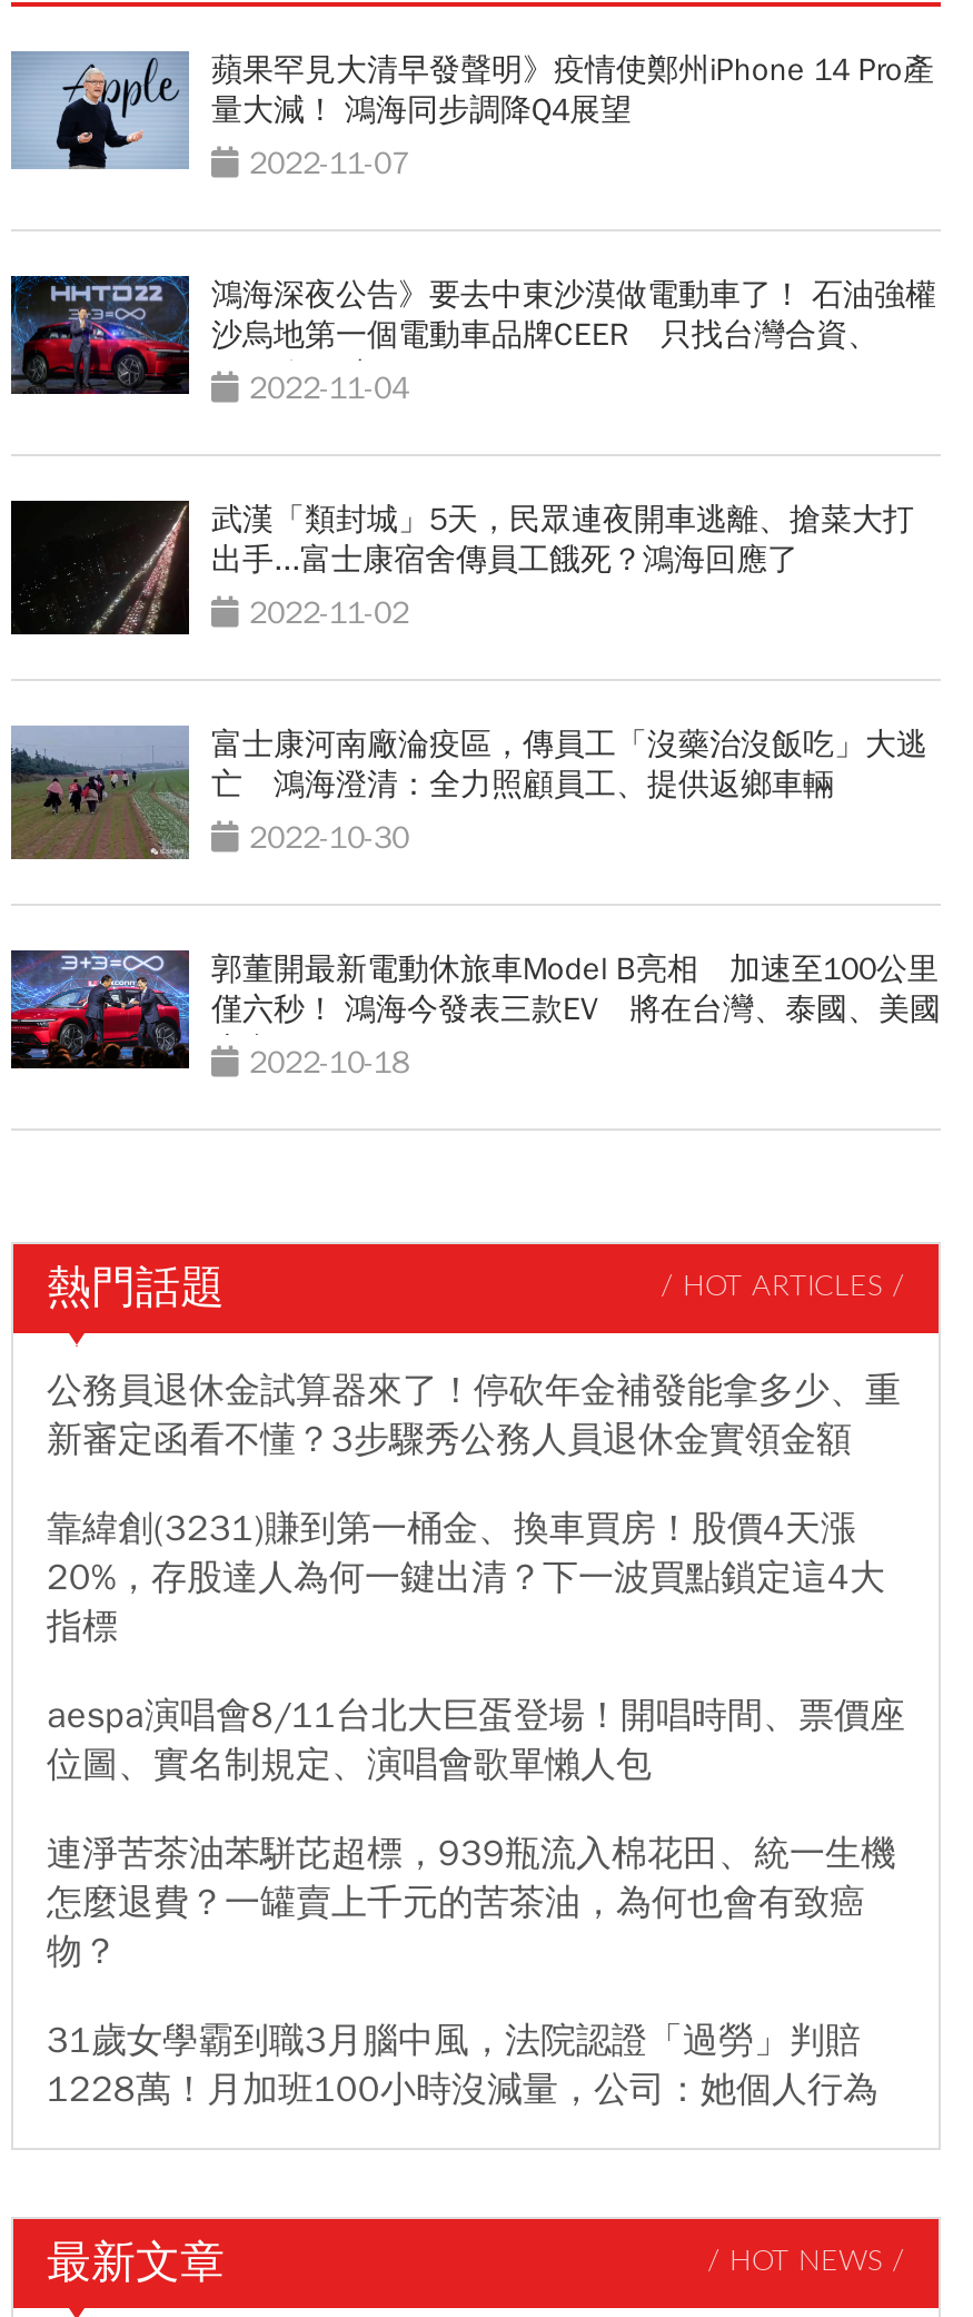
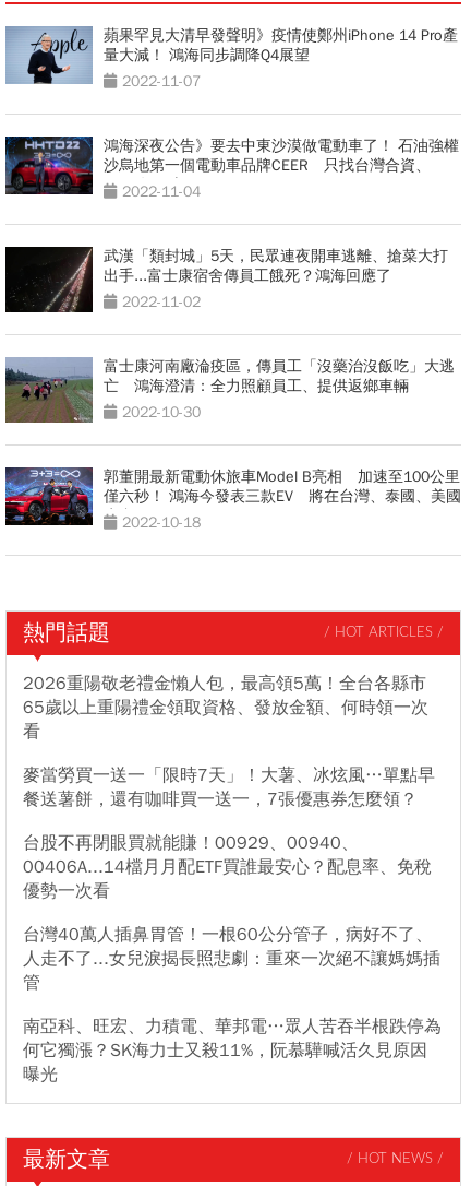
- 公務員退休金試算器來了！停砍年金補發能拿多少、重
- 新審定函看不懂？3步驟秀公務人員退休金實領金額
+ 2026重陽敬老禮金懶人包，最高領5萬！全台各縣市
+ 65歲以上重陽禮金領取資格、發放金額、何時領一次
+ 看

- 靠緯創(3231)賺到第一桶金、換車買房！股價4天漲
- 20%，存股達人為何一鍵出清？下一波買點鎖定這4大
- 指標
+ 麥當勞買一送一「限時7天」！大薯、冰炫風…單點早
+ 餐送薯餅，還有咖啡買一送一，7張優惠券怎麼領？

- aespa演唱會8/11台北大巨蛋登場！開唱時間、票價座
- 位圖、實名制規定、演唱會歌單懶人包
+ 台股不再閉眼買就能賺！00929、00940、
+ 00406A...14檔月月配ETF買誰最安心？配息率、免稅
+ 優勢一次看

- 連淨苦茶油苯駢芘超標，939瓶流入棉花田、統一生機
- 怎麼退費？一罐賣上千元的苦茶油，為何也會有致癌
- 物？
+ 台灣40萬人插鼻胃管！一根60公分管子，病好不了、
+ 人走不了...女兒淚揭長照悲劇：重來一次絕不讓媽媽插
+ 管

- 31歲女學霸到職3月腦中風，法院認證「過勞」判賠
- 1228萬！月加班100小時沒減量，公司：她個人行為
+ 南亞科、旺宏、力積電、華邦電…眾人苦吞半根跌停為
+ 何它獨漲？SK海力士又殺11%，阮慕驊喊活久見原因
+ 曝光
